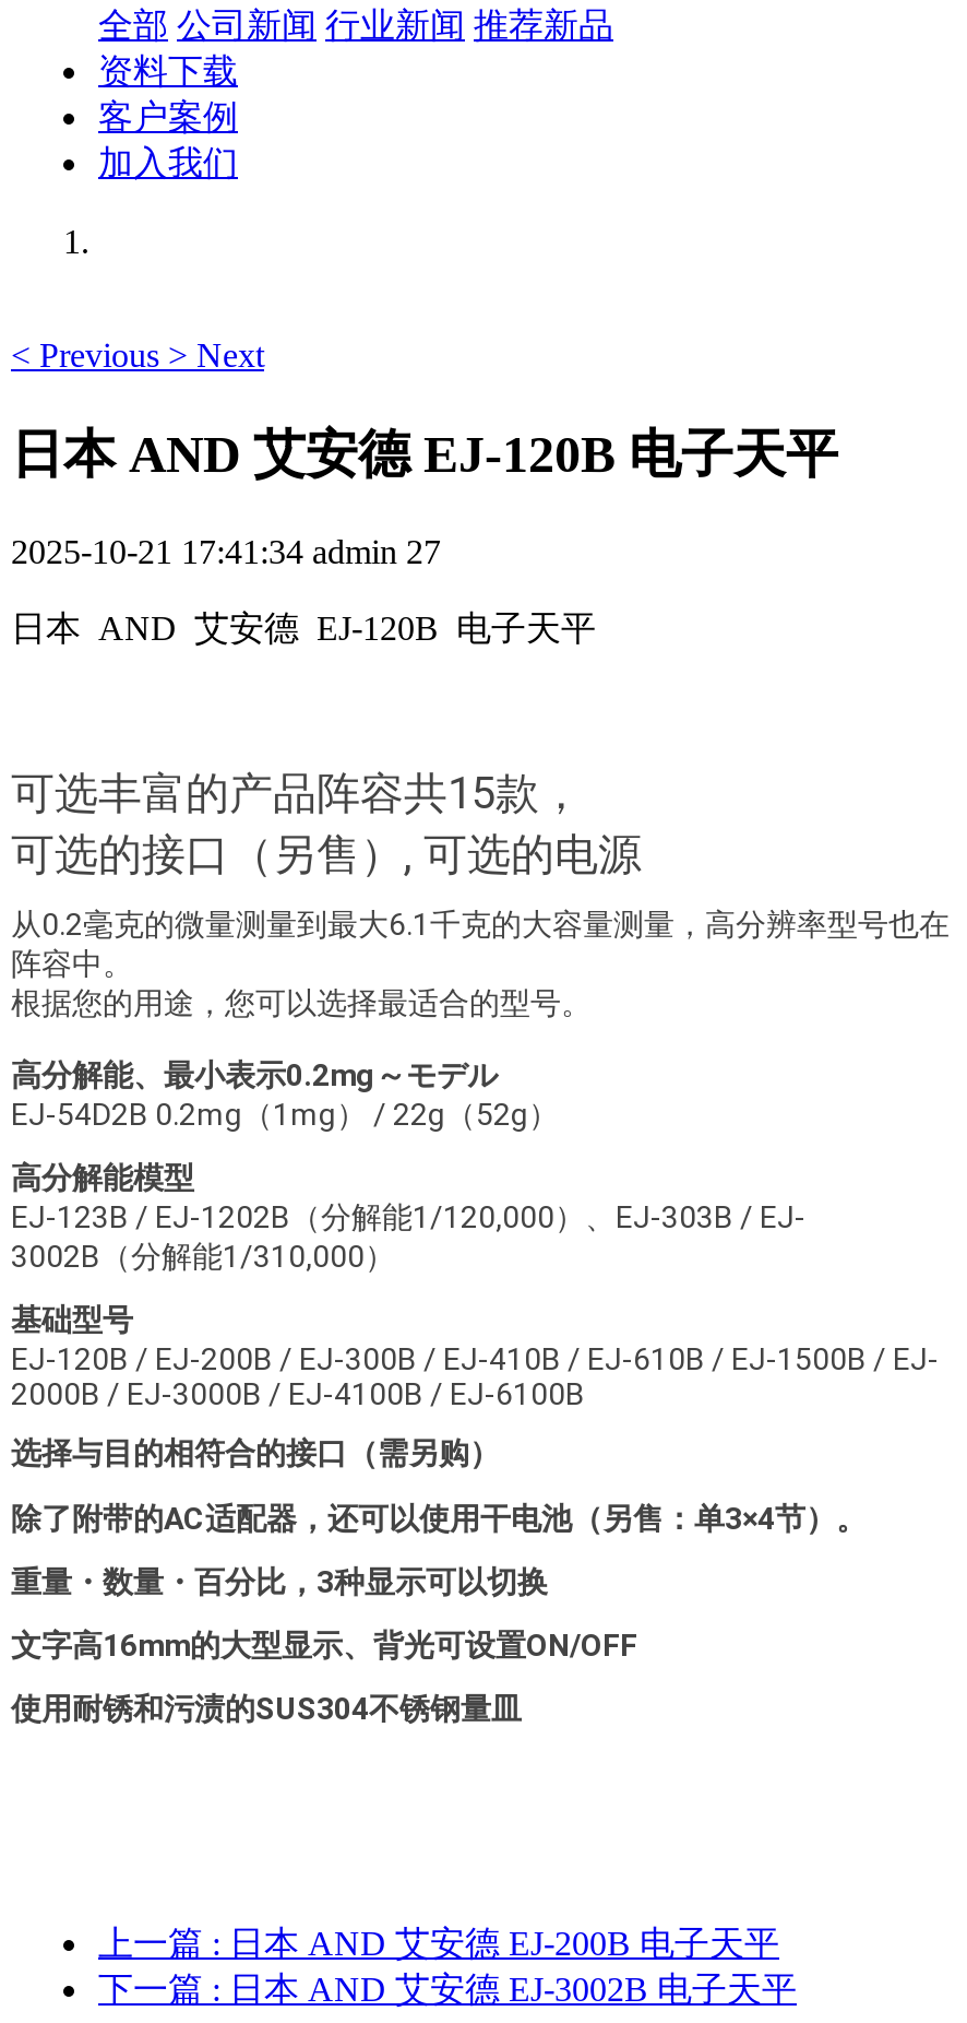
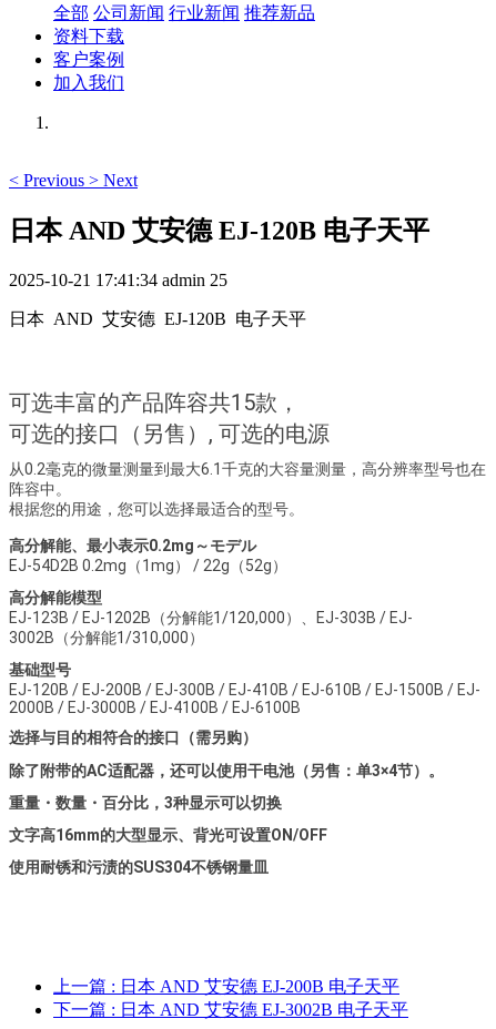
- 2025-10-21 17:41:34 admin 27
+ 2025-10-21 17:41:34 admin 25
